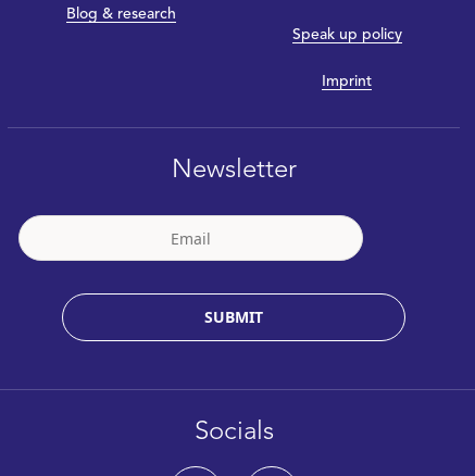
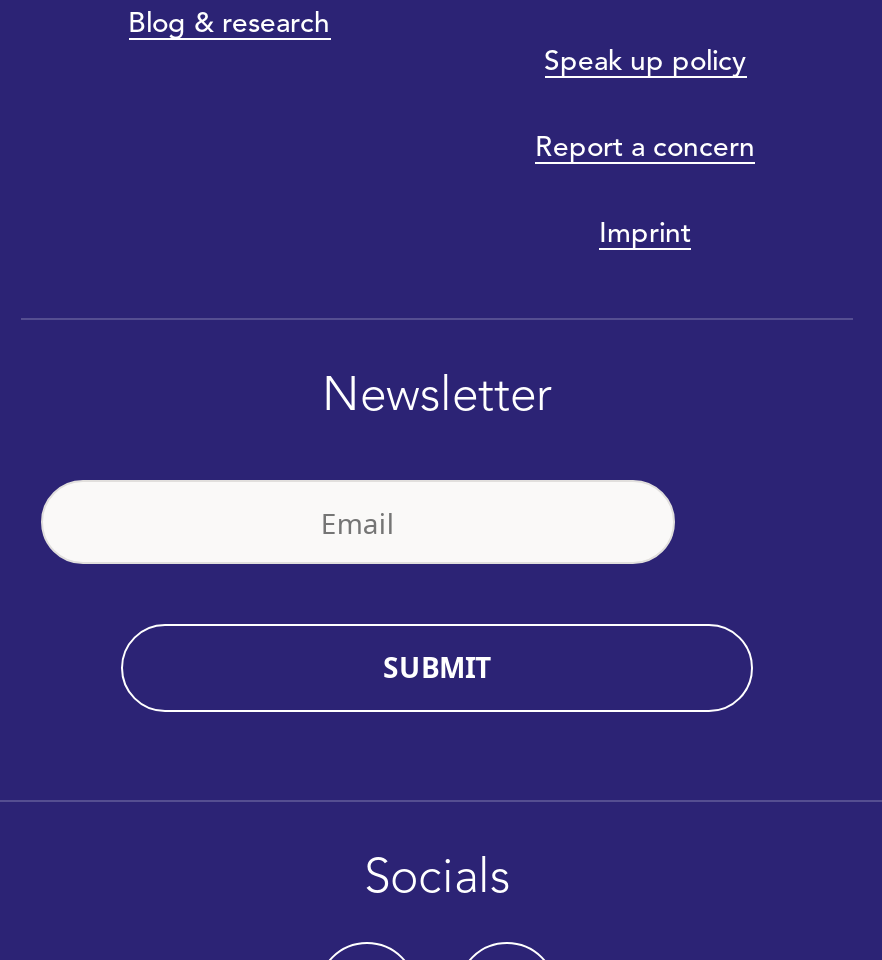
+ Report a concern
